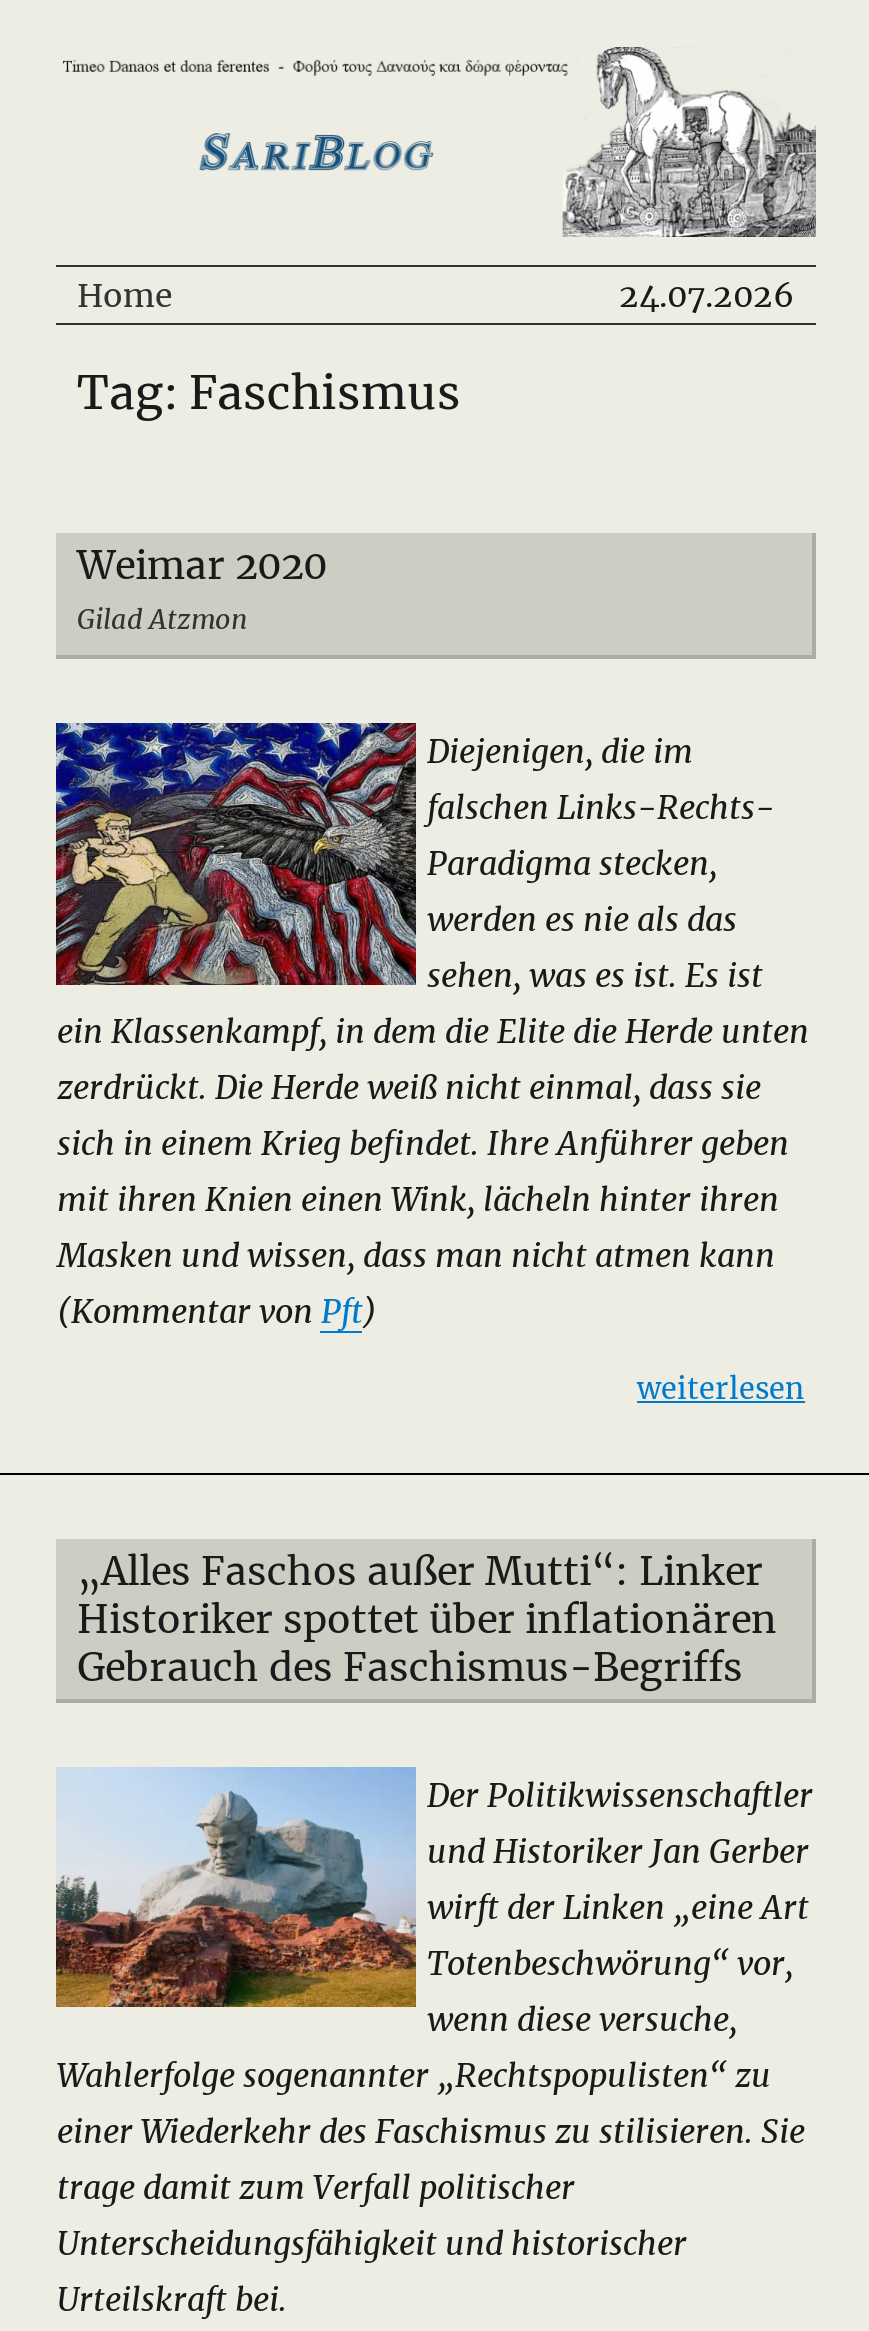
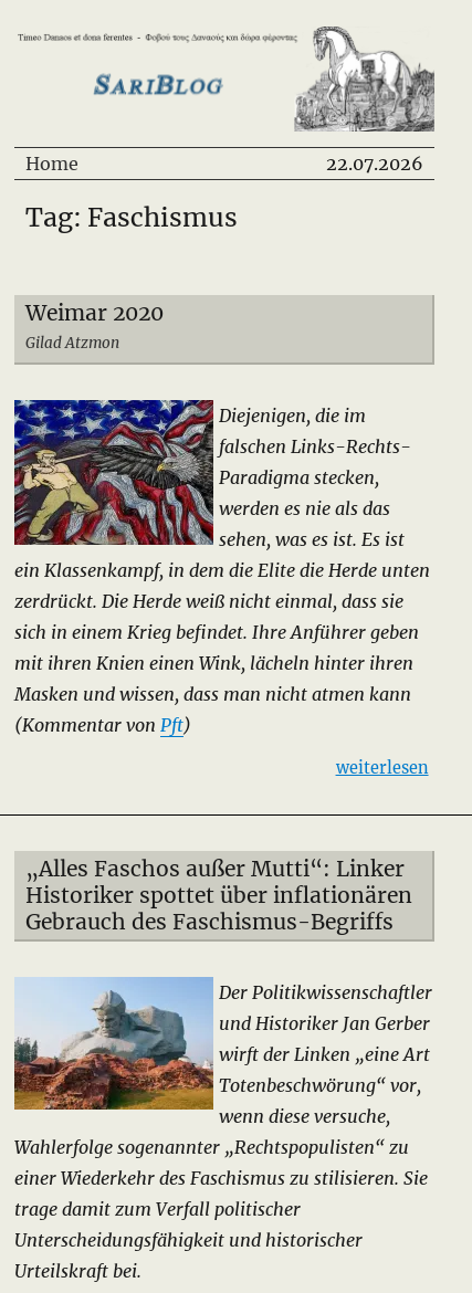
- 24.07.2026
+ 22.07.2026
